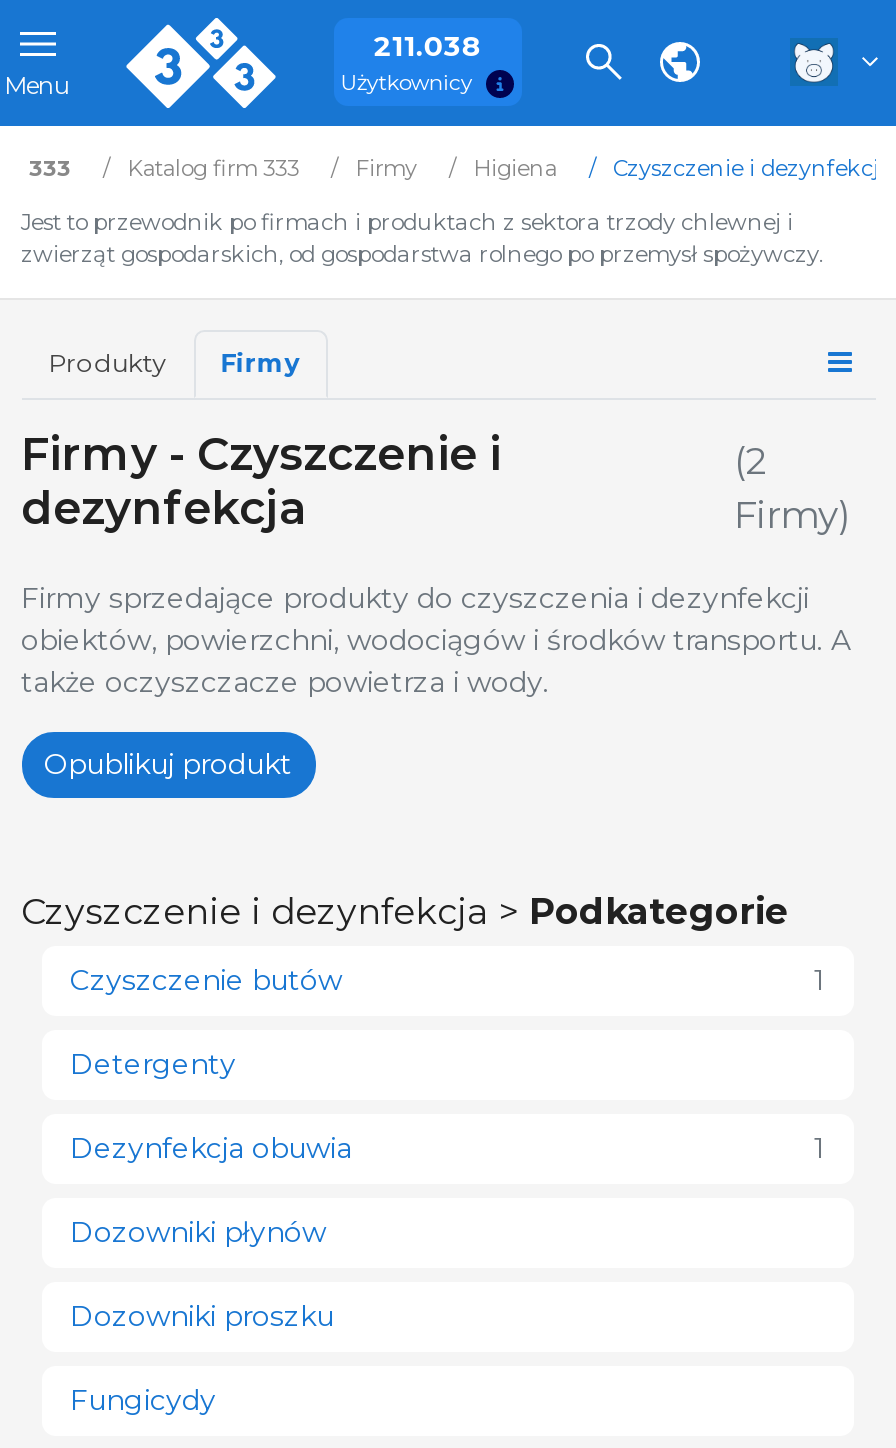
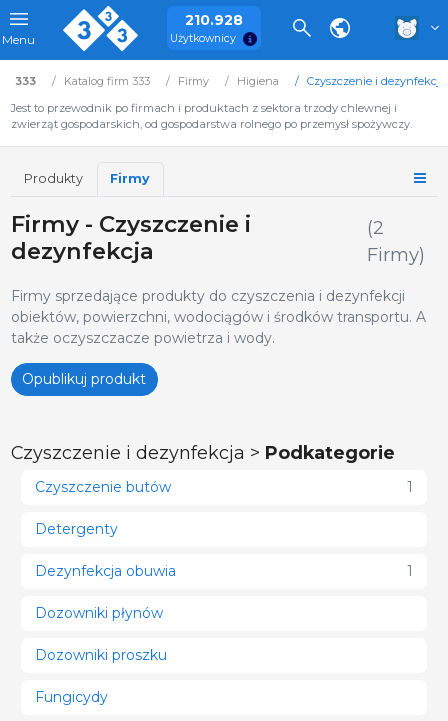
- 211.038
+ 210.928
